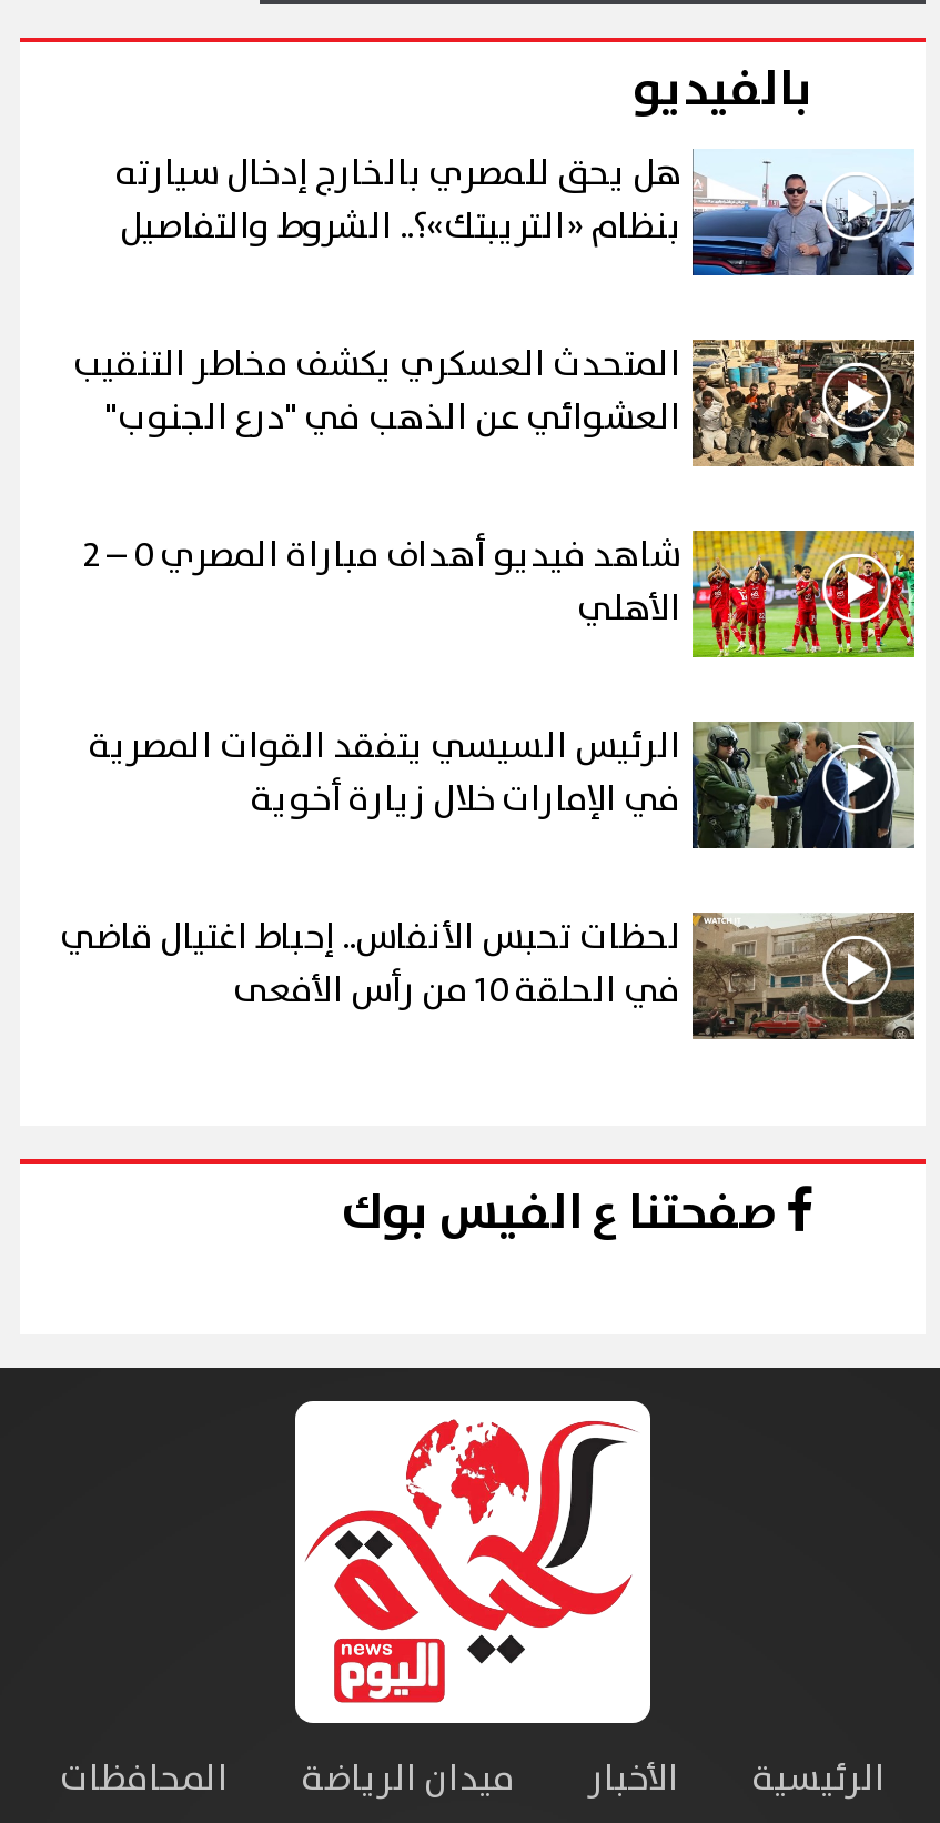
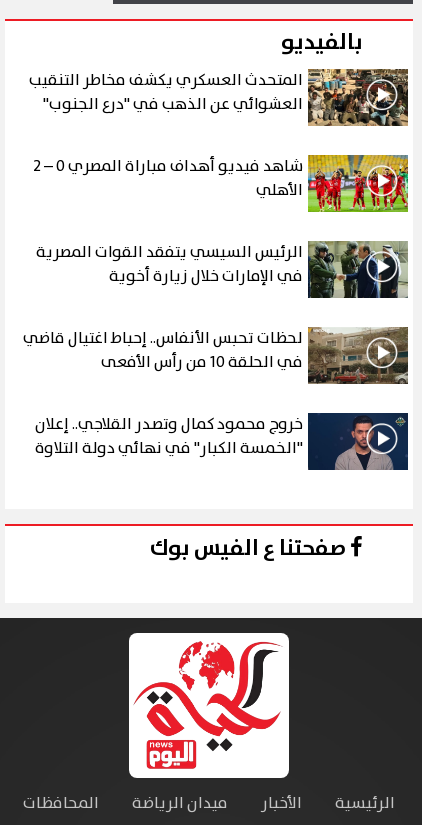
- [image]
- هل يحق للمصري بالخارج إدخال سيارته
- بنظام «التريبتك»؟.. الشروط والتفاصيل

moved up: [image] | المتحدث العسكري يكشف مخاطر التنقيب | العشوائي عن الذهب في "درع الجنوب" | الأهلي | الرئيس السيسي يتفقد القوات المصرية | في الإمارات خلال زيارة أخوية | لحظات تحبس الأنفاس.. إحباط اغتيال قاضي

moved up: [image]

+ [image]
+ خروج محمود كمال وتصدر القلاجي.. إعلان
+ "الخمسة الكبار" في نهائي دولة التلاوة
